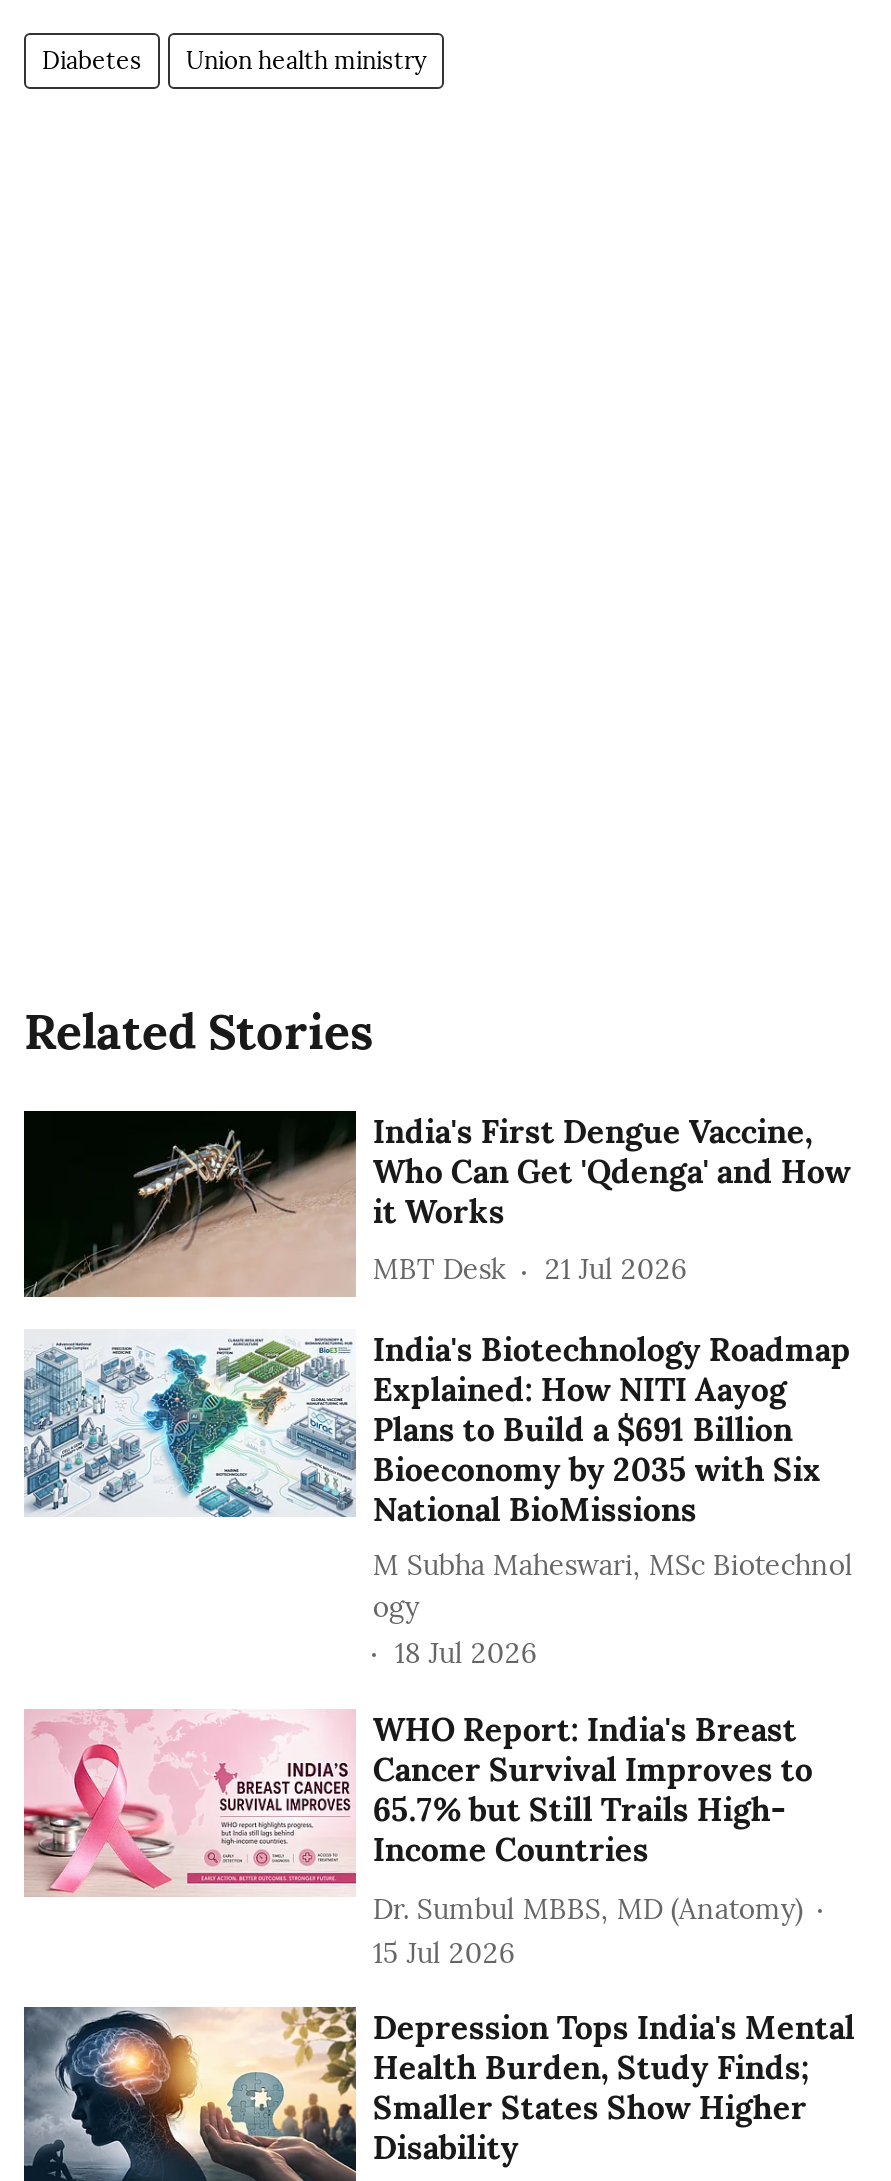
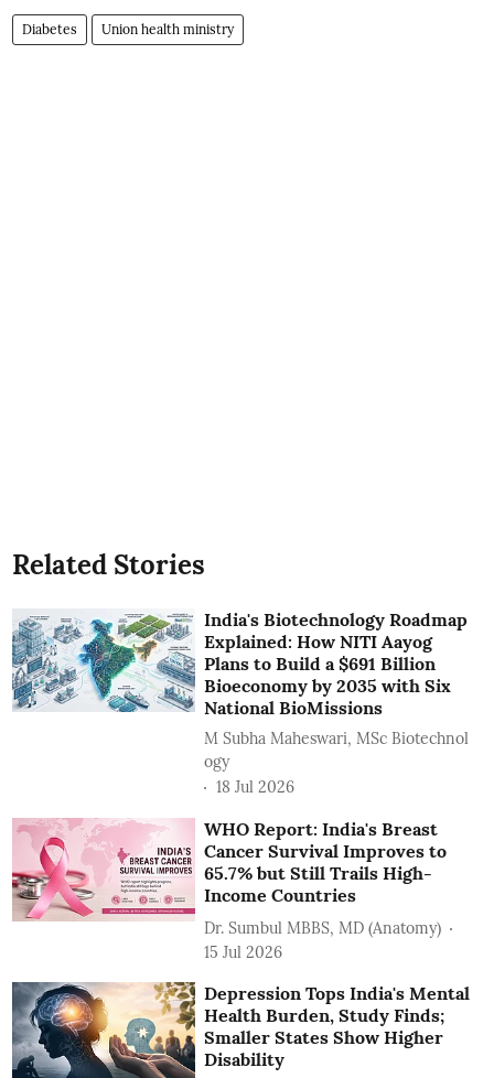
- [image]
- India's First Dengue Vaccine,
- Who Can Get 'Qdenga' and How
- it Works
- MBT Desk
- 21 Jul 2026
